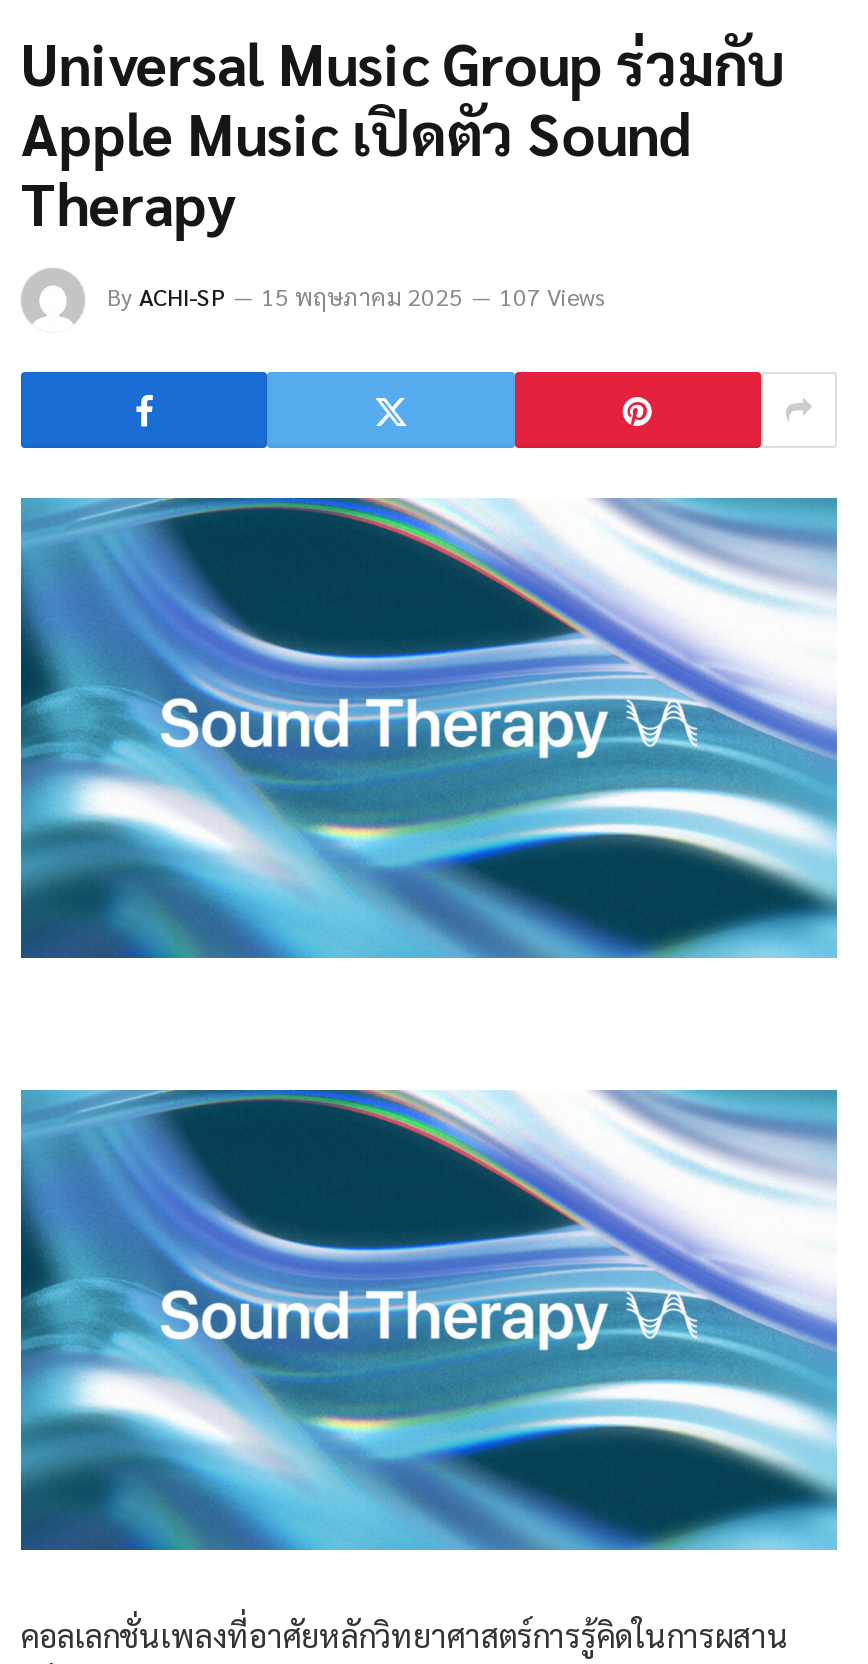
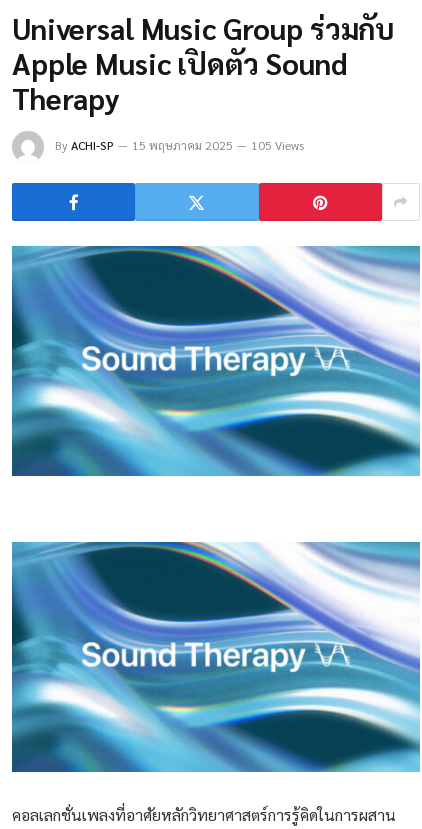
- By ACHI-SP 15 พฤษภาคม 2025 107 Views
+ By ACHI-SP 15 พฤษภาคม 2025 105 Views
